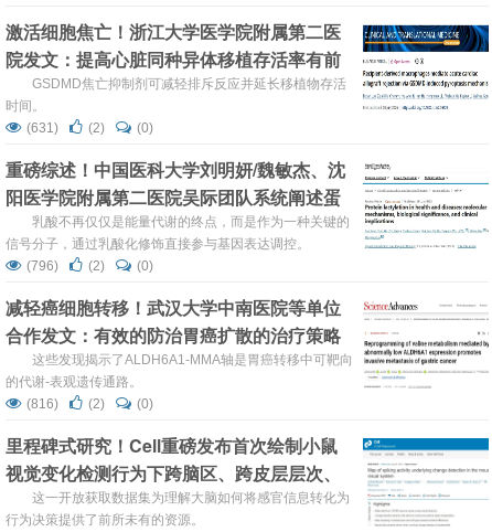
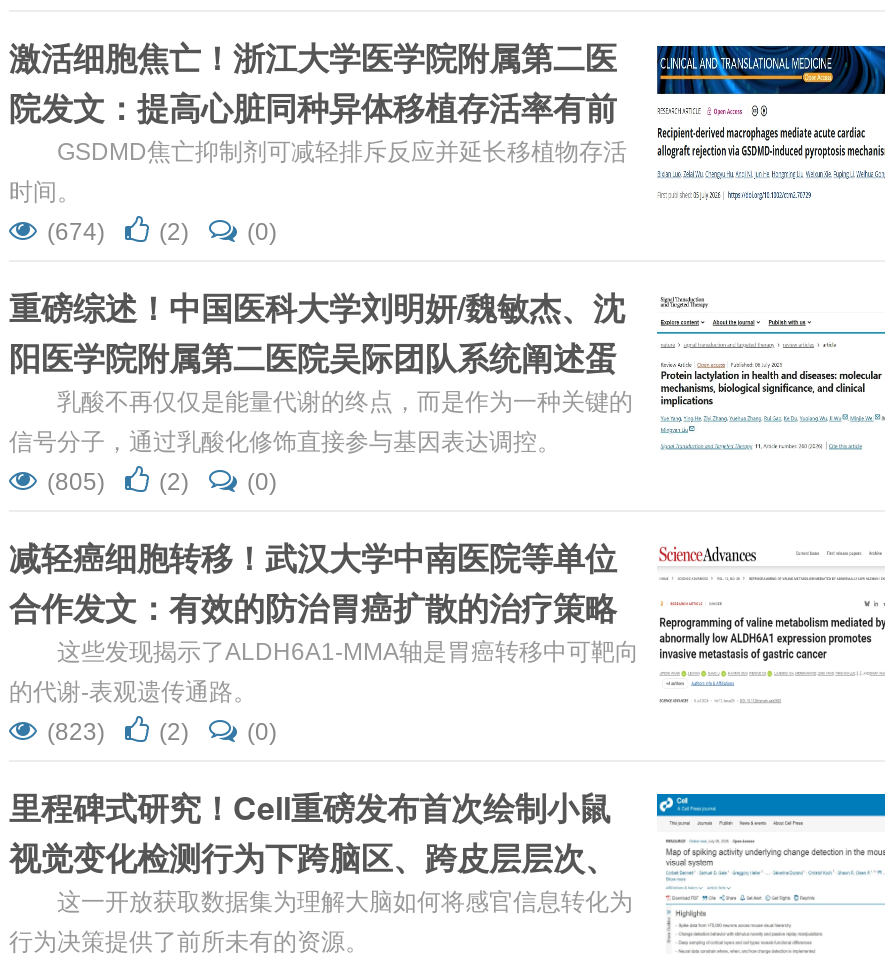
- (631) (2)
+ (674) (2)

- (796) (2)
+ (805) (2)

- (816) (2)
+ (823) (2)
